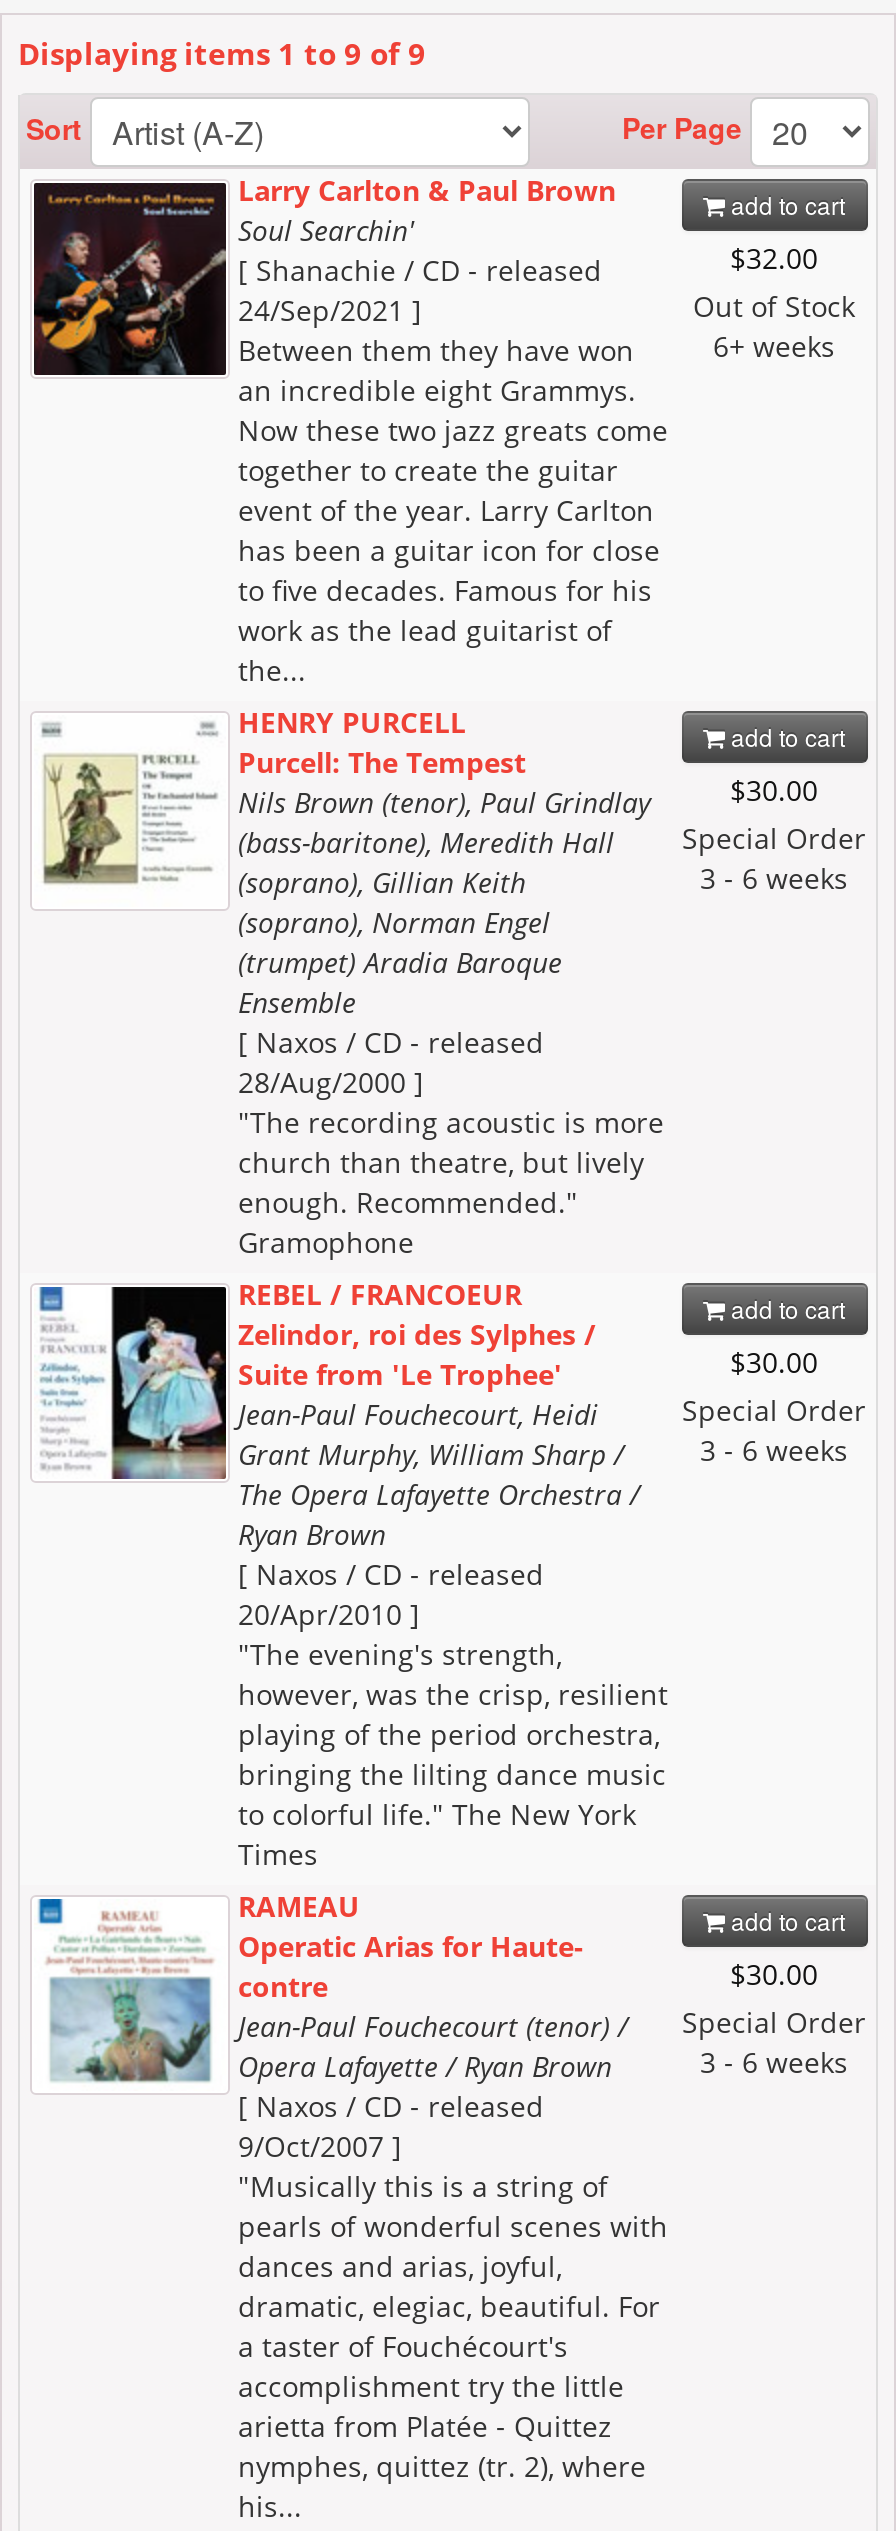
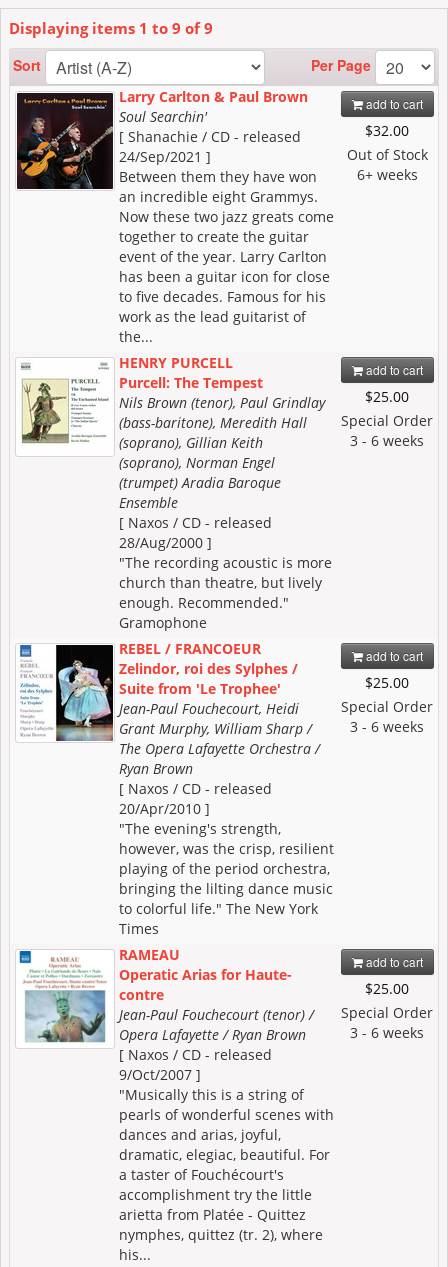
- $30.00
+ $25.00

- $30.00
+ $25.00

- $30.00
+ $25.00
